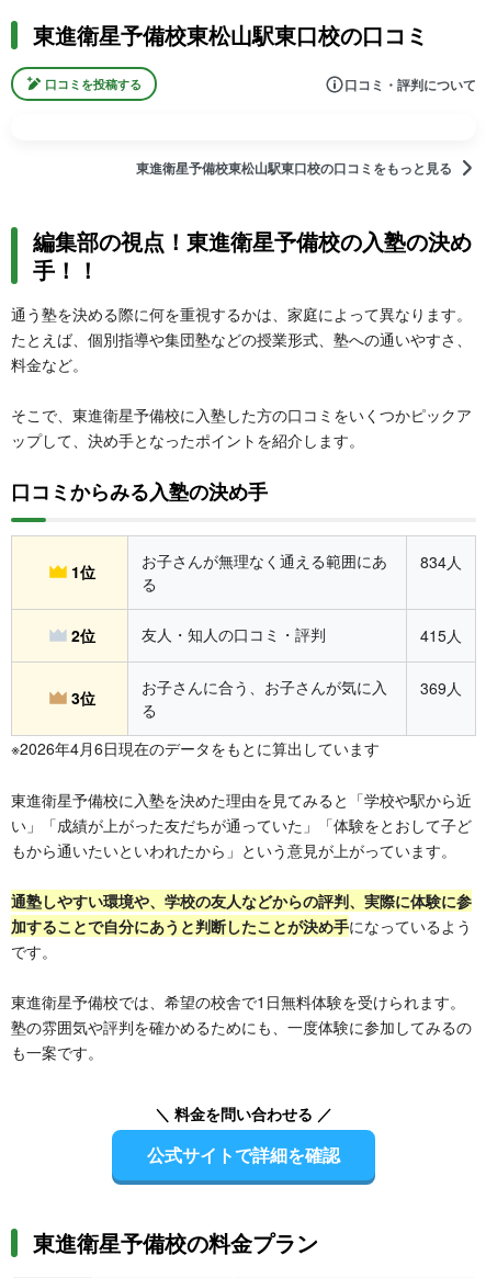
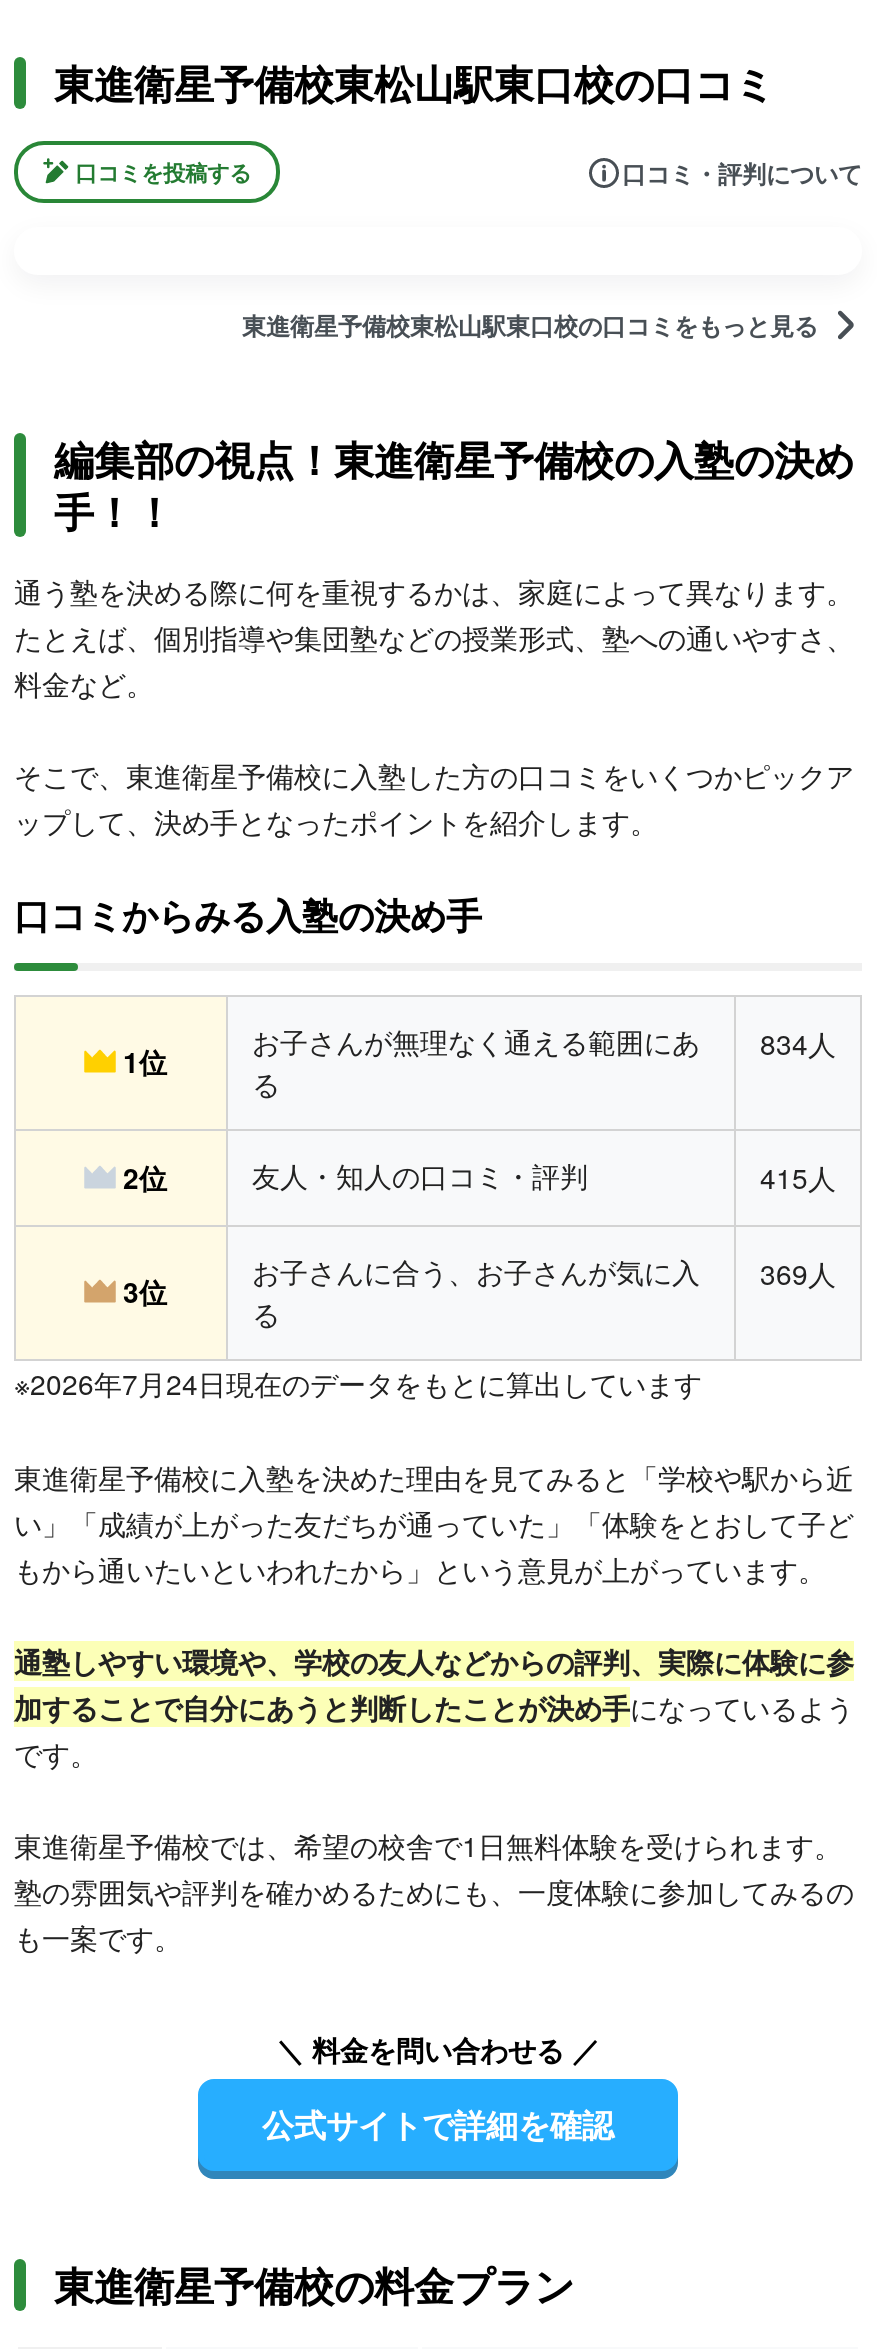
- ※2026年4月6日現在のデータをもとに算出しています
+ ※2026年7月24日現在のデータをもとに算出しています
